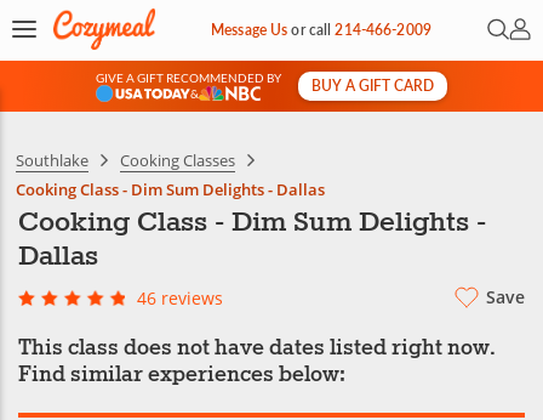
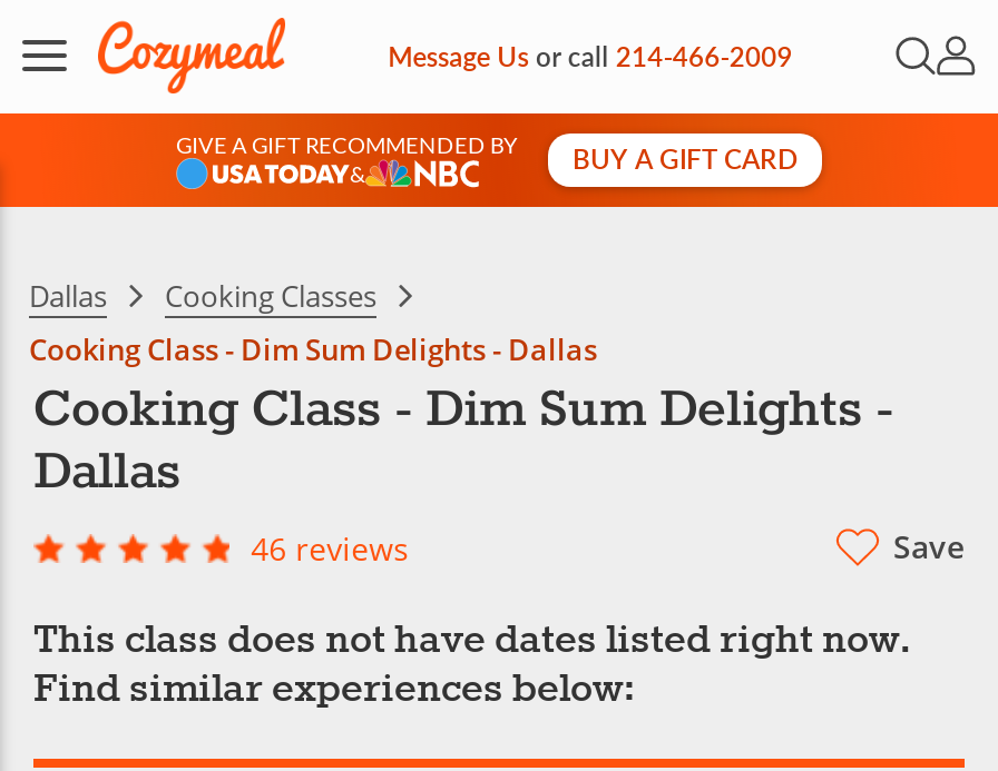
- Southlake
+ Dallas
